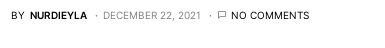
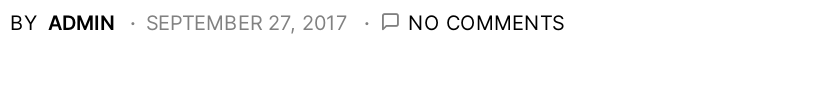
- BY NURDIEYLA
- DECEMBER 22, 2021
+ BY ADMIN
+ SEPTEMBER 27, 2017
